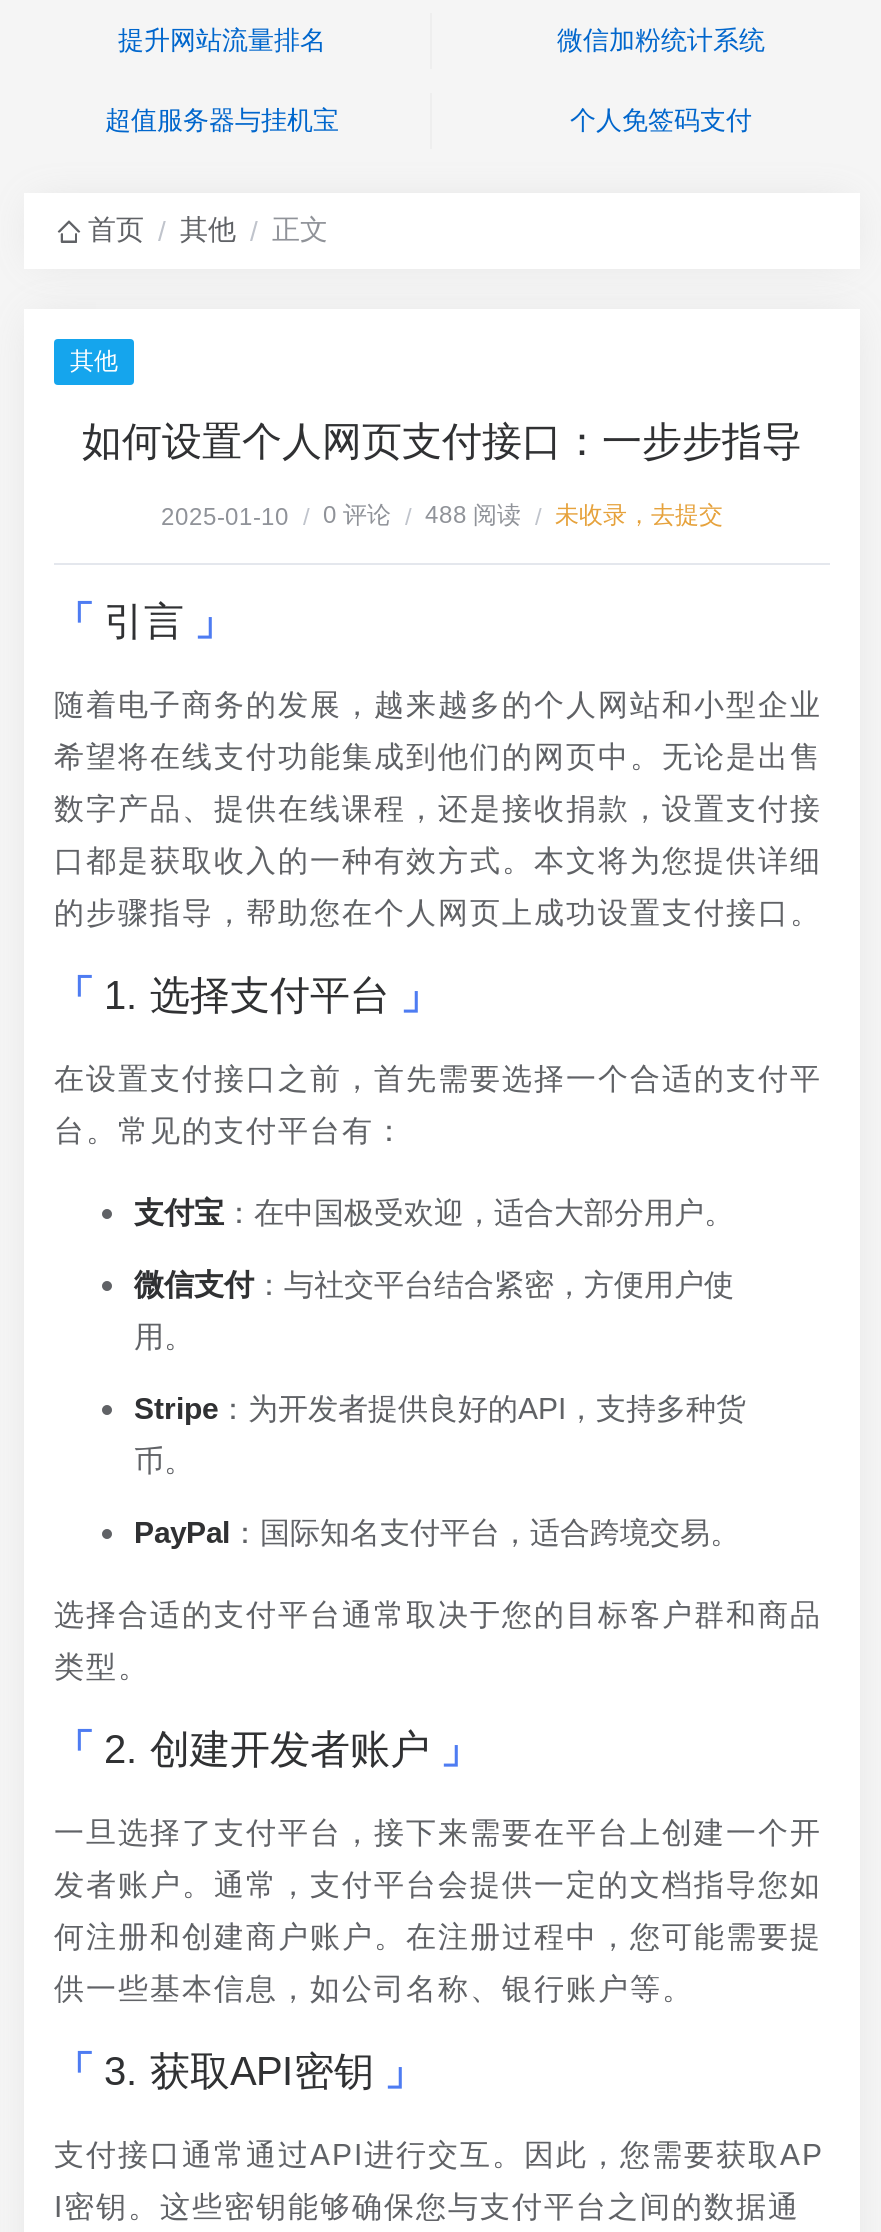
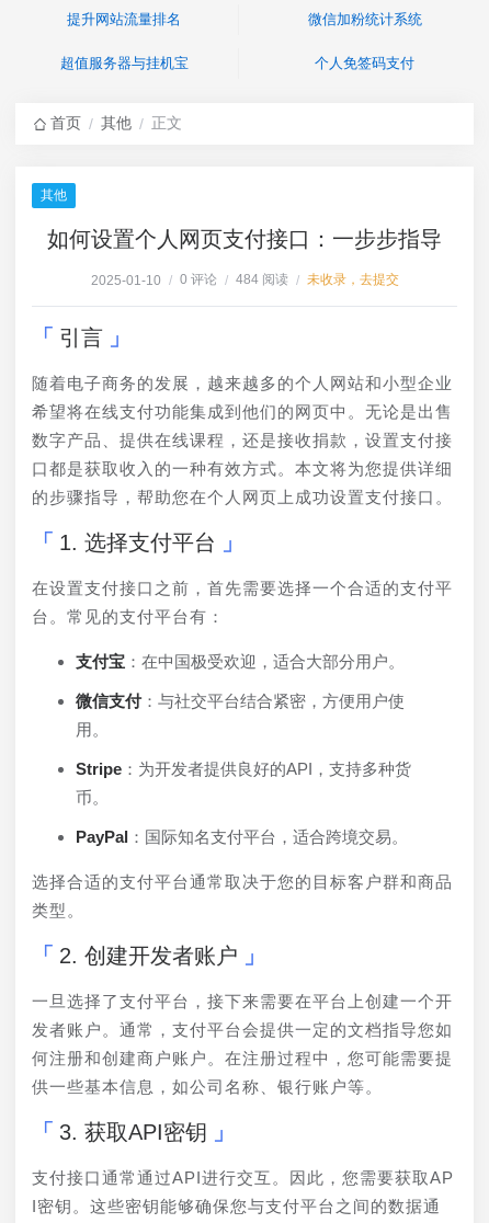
- 2025-01-10 / 0 评论 / 488 阅读 / 未收录，去提交
+ 2025-01-10 / 0 评论 / 484 阅读 / 未收录，去提交
